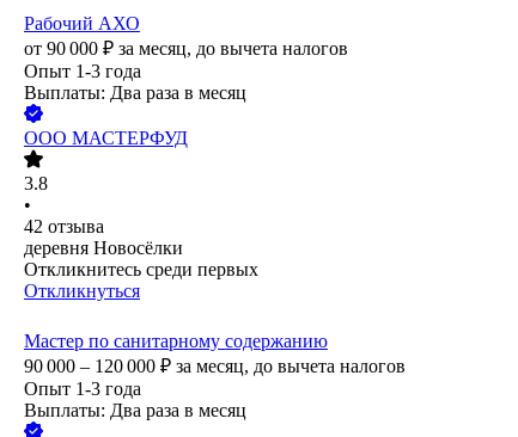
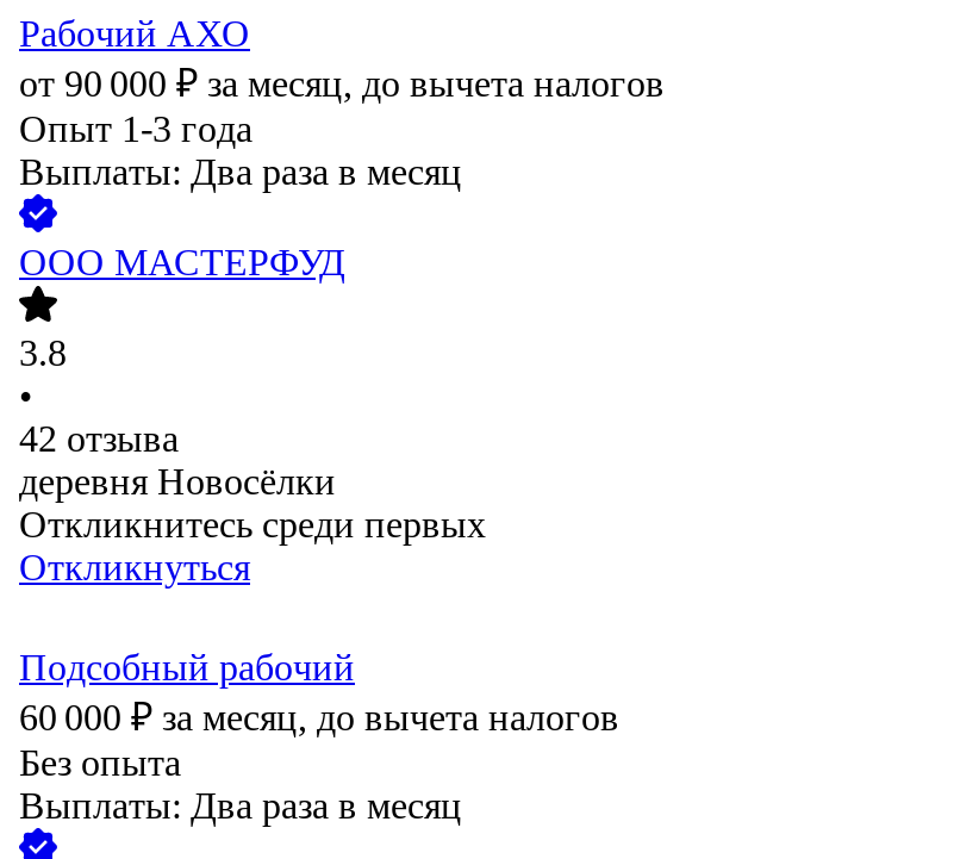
- Мастер по санитарному содержанию
- 90 000 – 120 000 ₽ за месяц, до вычета налогов
- Опыт 1-3 года
+ Подсобный рабочий
+ 60 000 ₽ за месяц, до вычета налогов
+ Без опыта
